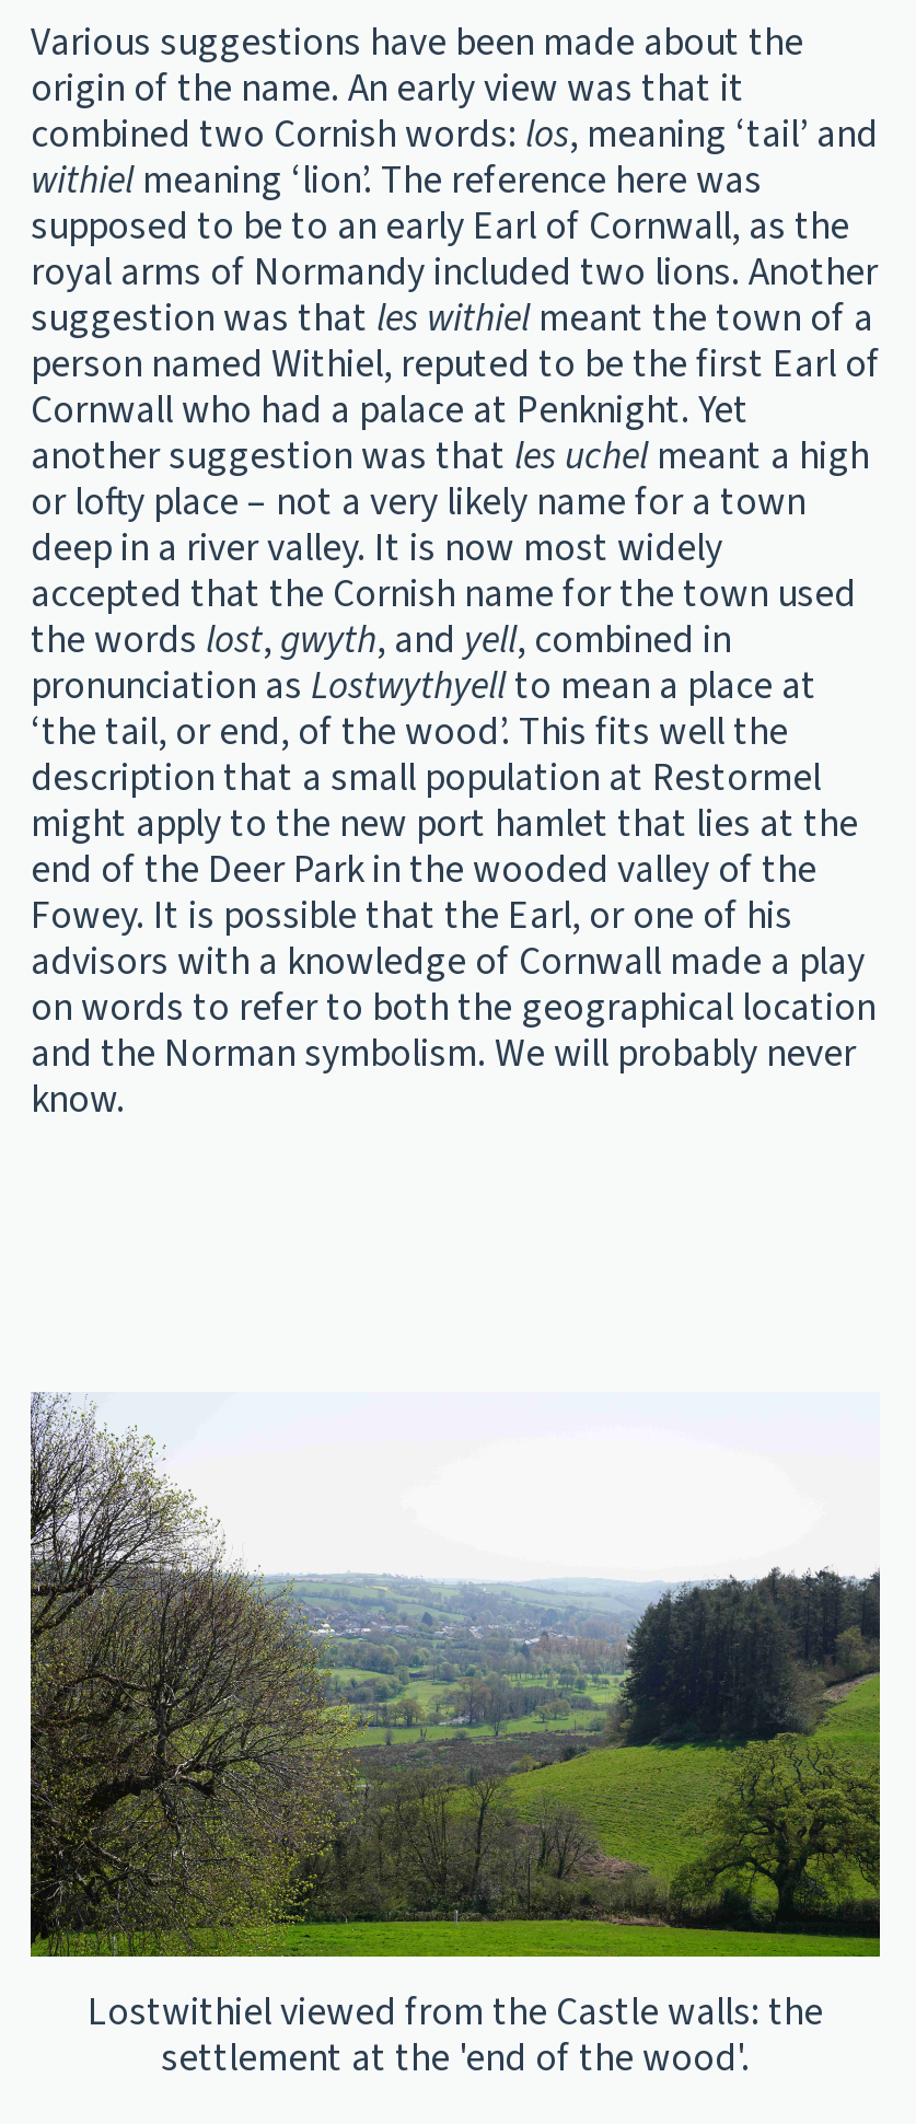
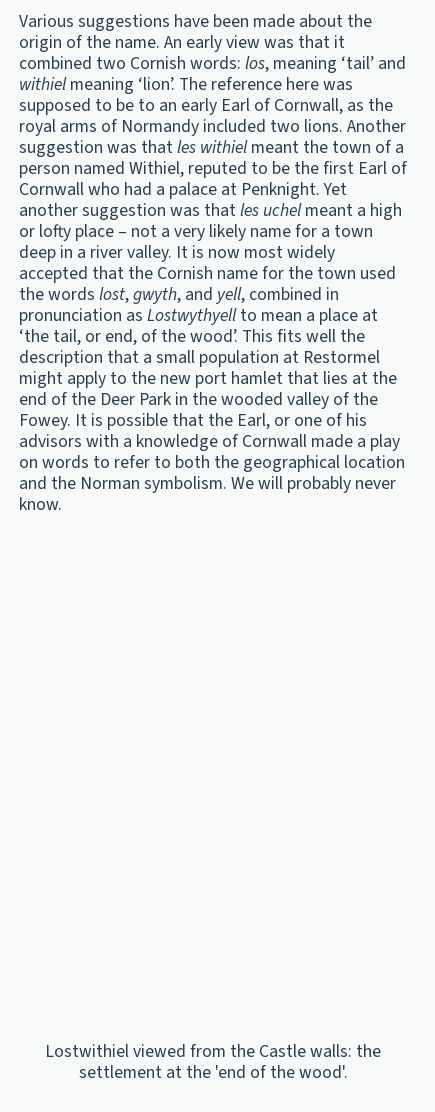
- [image]
